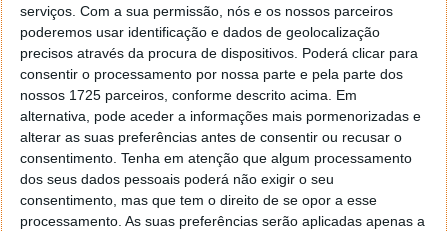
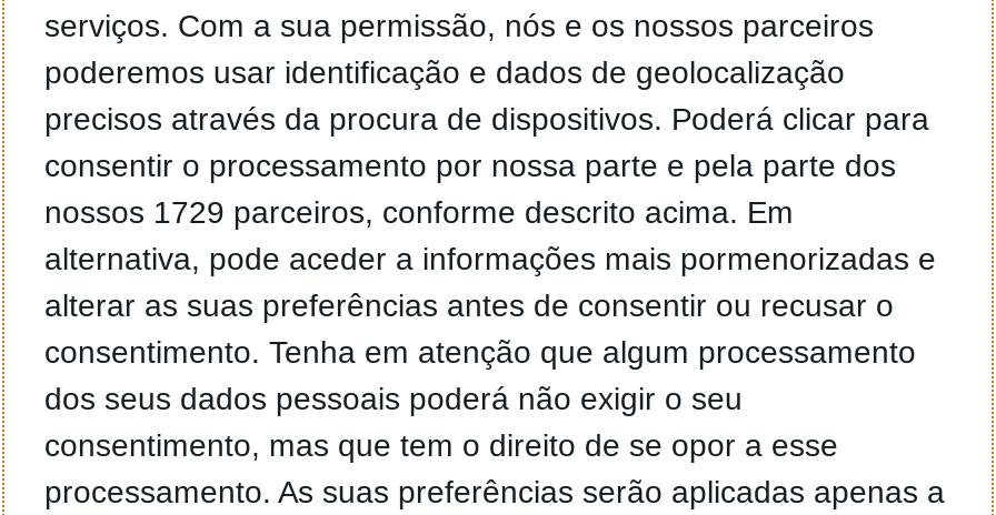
- nossos 1725 parceiros, conforme descrito acima. Em
+ nossos 1729 parceiros, conforme descrito acima. Em
